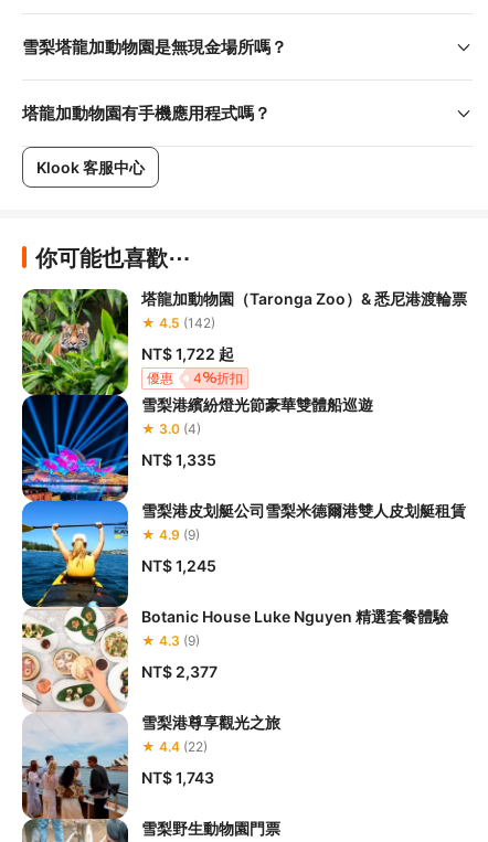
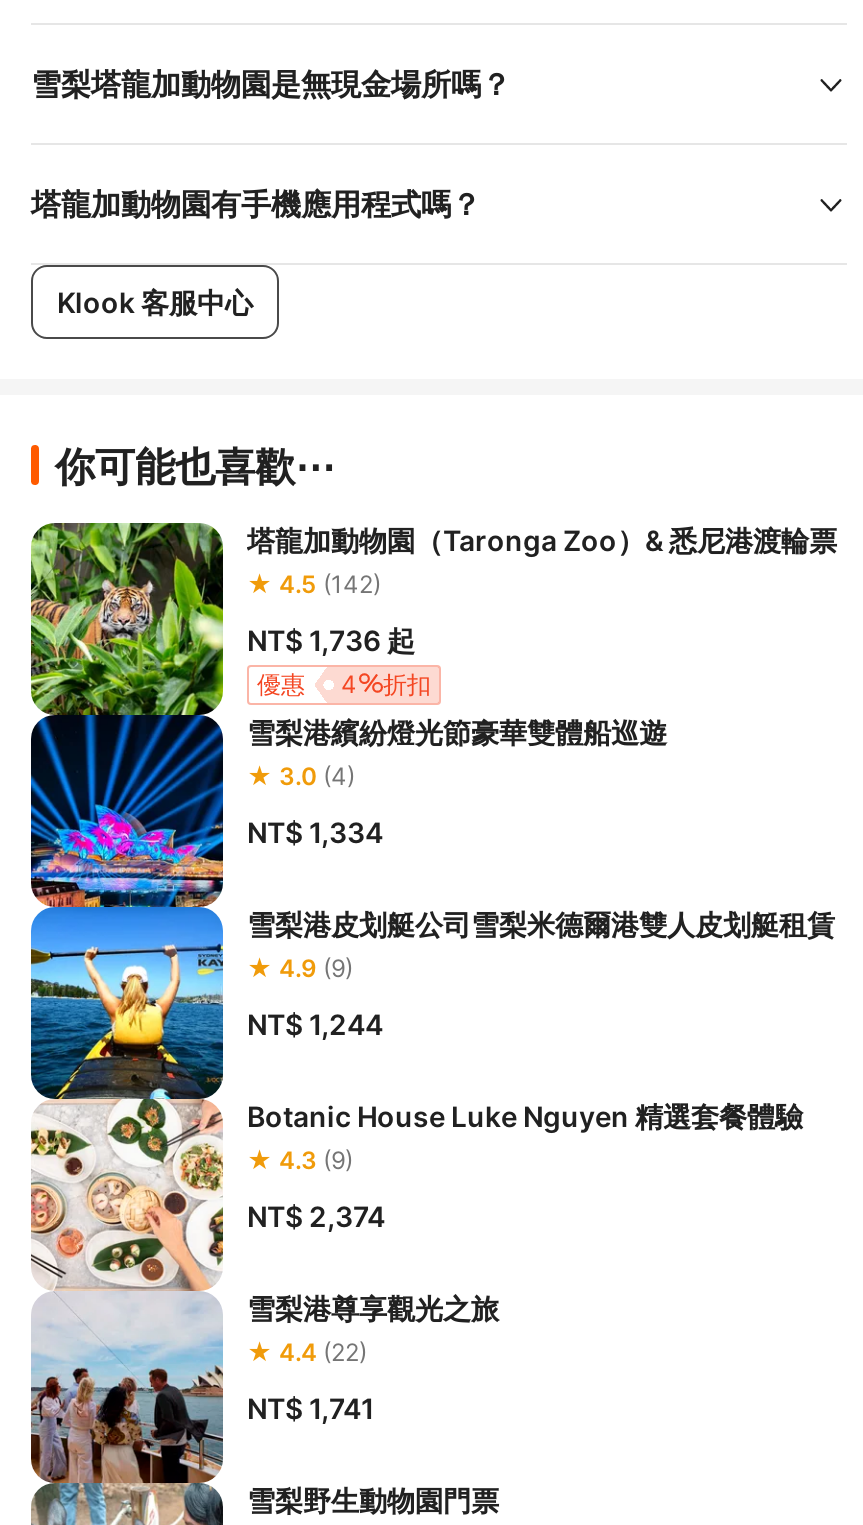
- NT$ 1,722起
+ NT$ 1,736起

- NT$ 1,335
+ NT$ 1,334

- NT$ 1,245
+ NT$ 1,244

- NT$ 2,377
+ NT$ 2,374

- NT$ 1,743
+ NT$ 1,741
